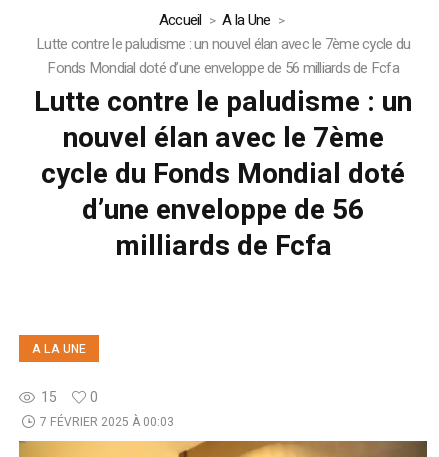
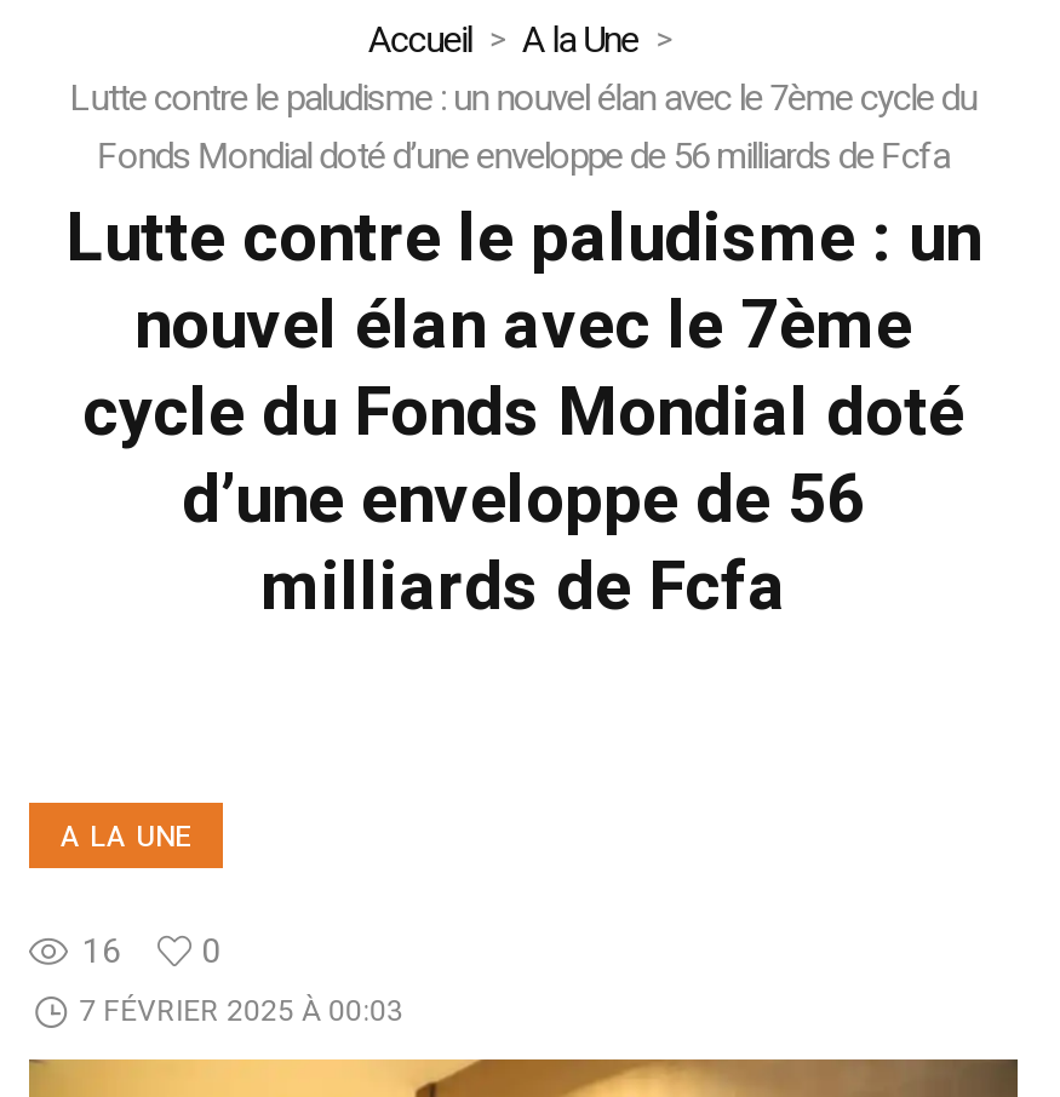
- 15 0
+ 16 0
